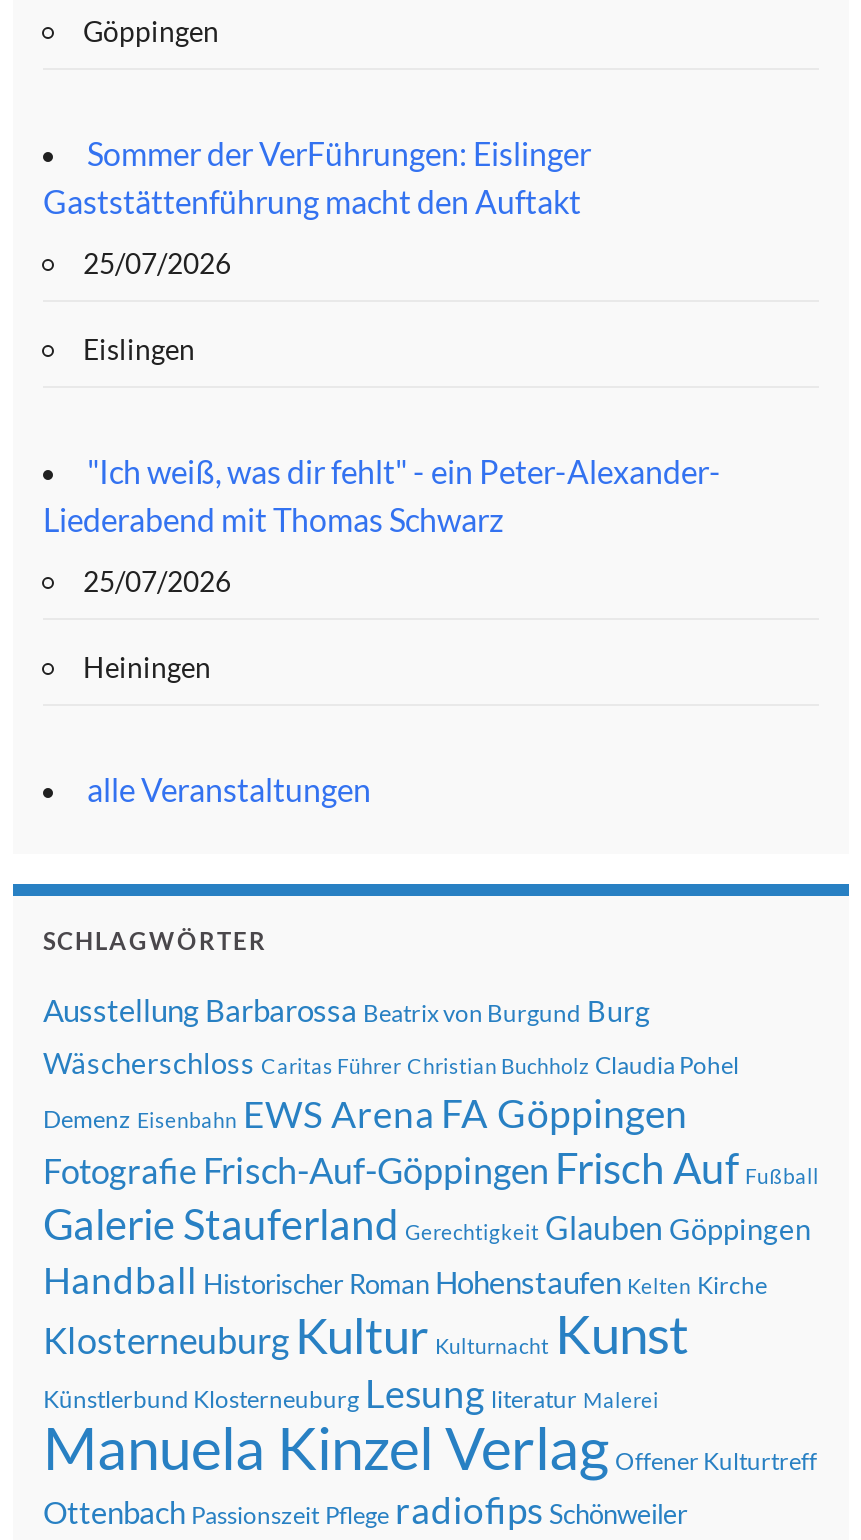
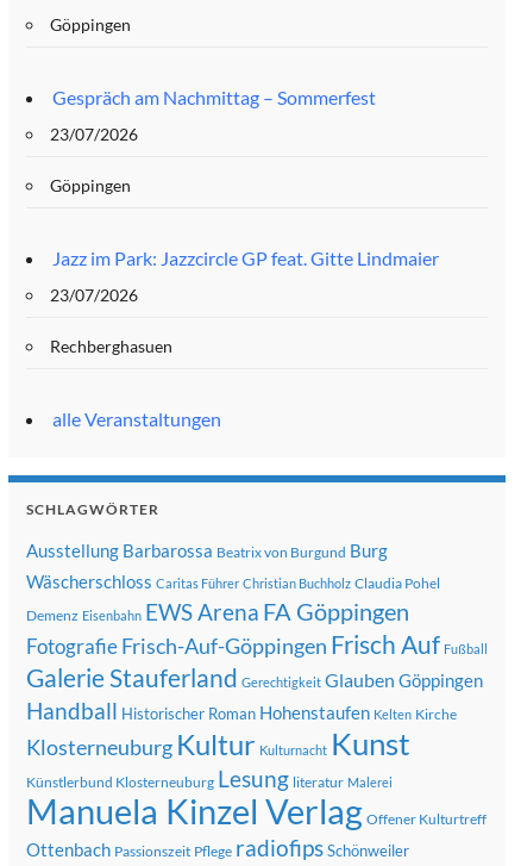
- Sommer der VerFührungen: Eislinger
- Gaststättenführung macht den Auftakt
+ Gespräch am Nachmittag – Sommerfest

- 25/07/2026
+ 23/07/2026

- Eislingen
+ Göppingen

- "Ich weiß, was dir fehlt" - ein Peter-Alexander-
- Liederabend mit Thomas Schwarz
+ Jazz im Park: Jazzcircle GP feat. Gitte Lindmaier

- 25/07/2026
+ 23/07/2026

- Heiningen
+ Rechberghasuen
